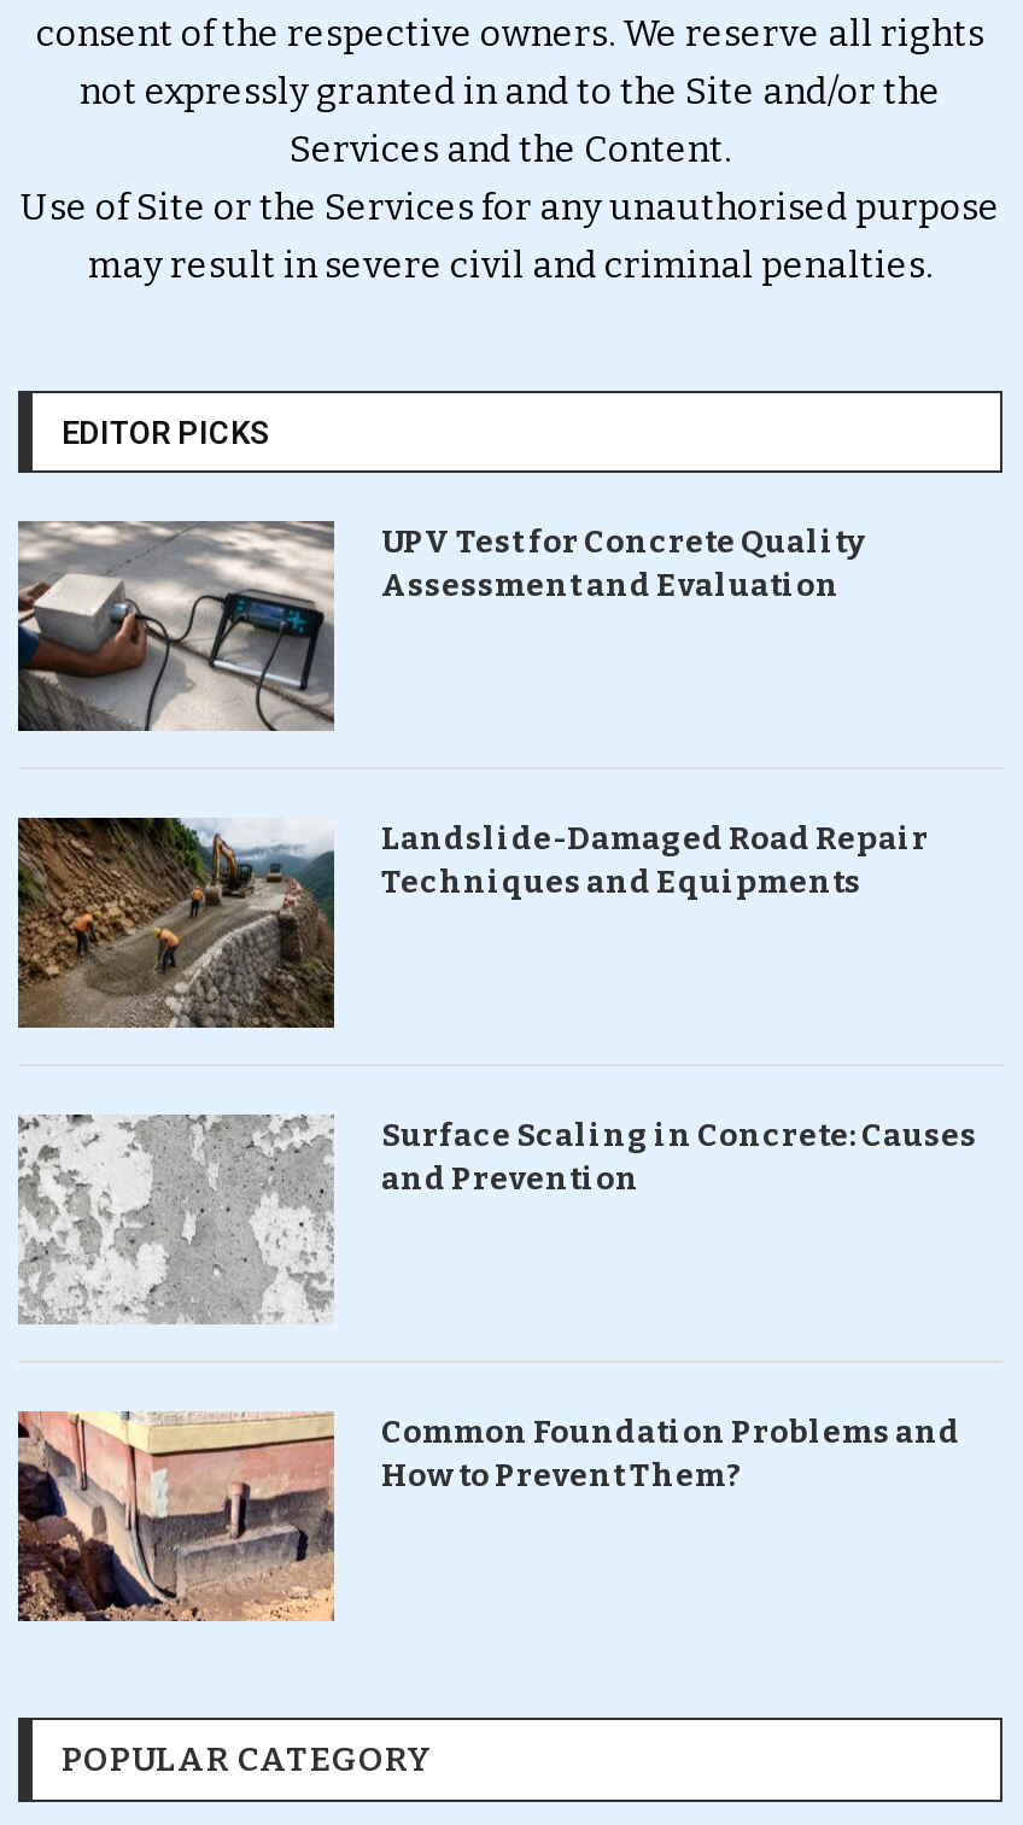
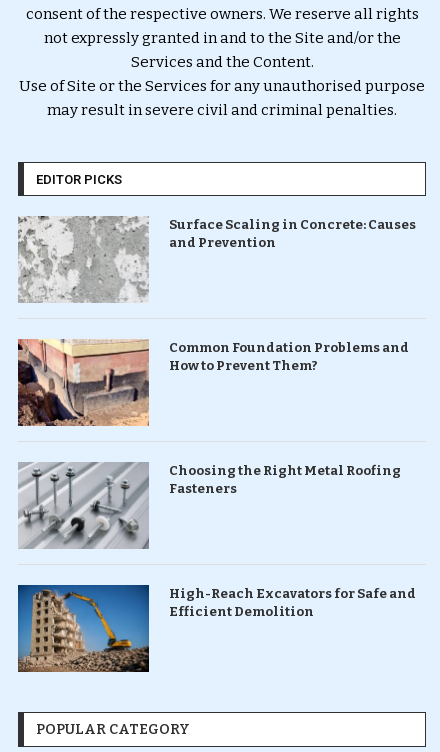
- [image]
- UPV Test for Concrete Quality
- Assessment and Evaluation

- [image]
- Landslide-Damaged Road Repair
- Techniques and Equipments

moved up: [image] | Surface Scaling in Concrete: Causes | and Prevention | Common Foundation Problems and | How to Prevent Them?

moved up: [image]

+ [image]
+ High-Reach Excavators for Safe and
+ Efficient Demolition

+ [image]
+ Choosing the Right Metal Roofing
+ Fasteners
